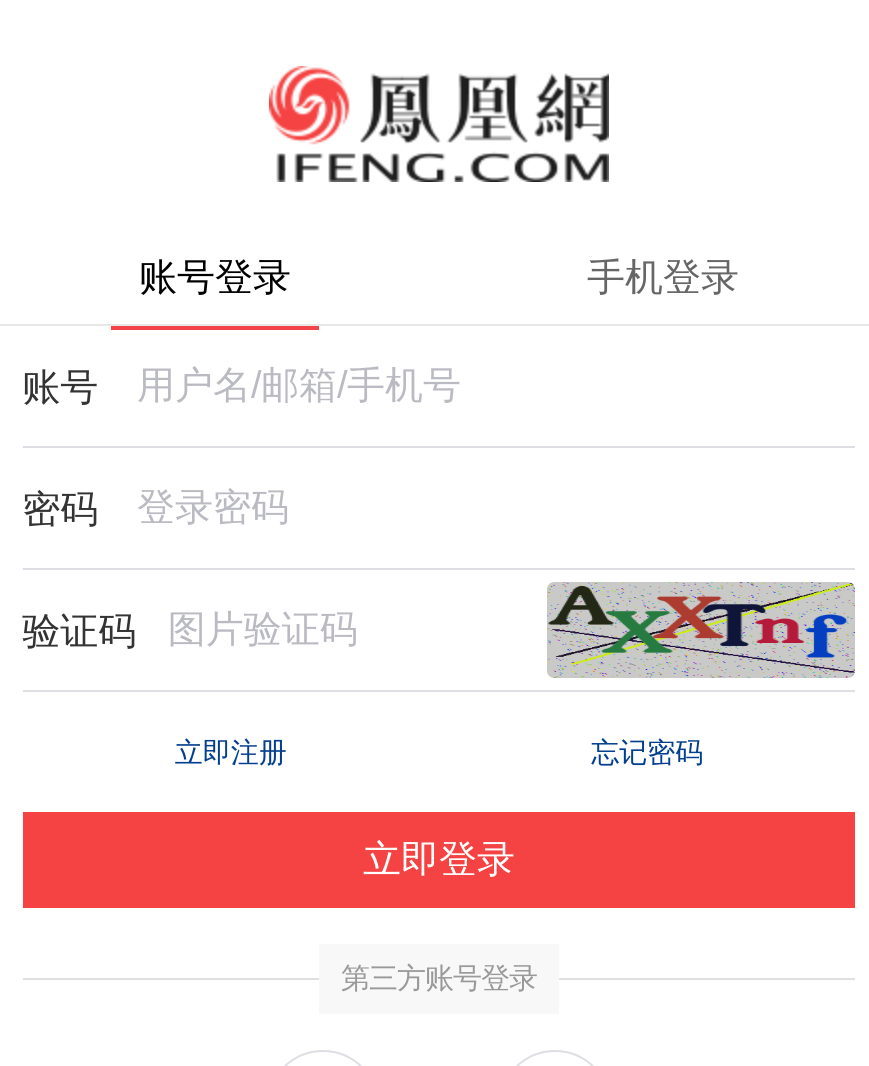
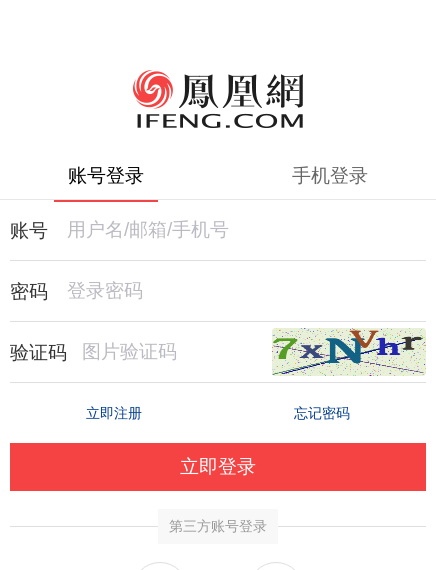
- [image]
+ [image]
